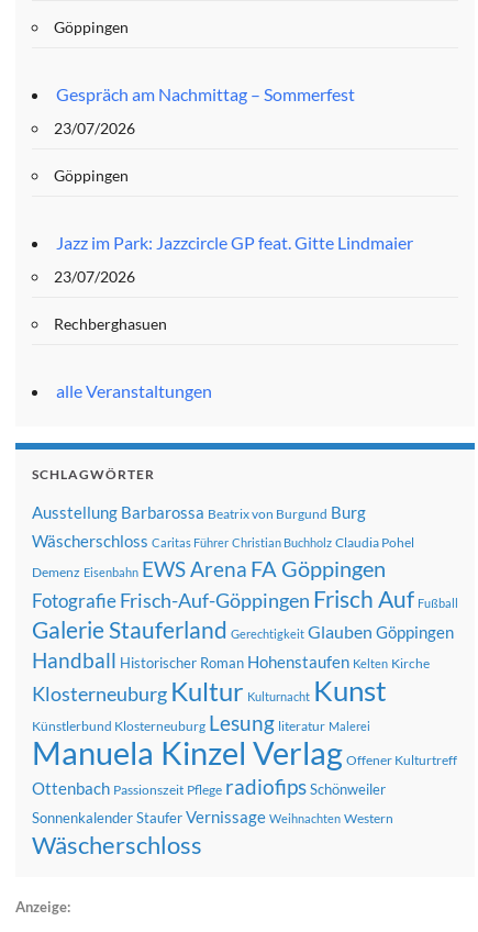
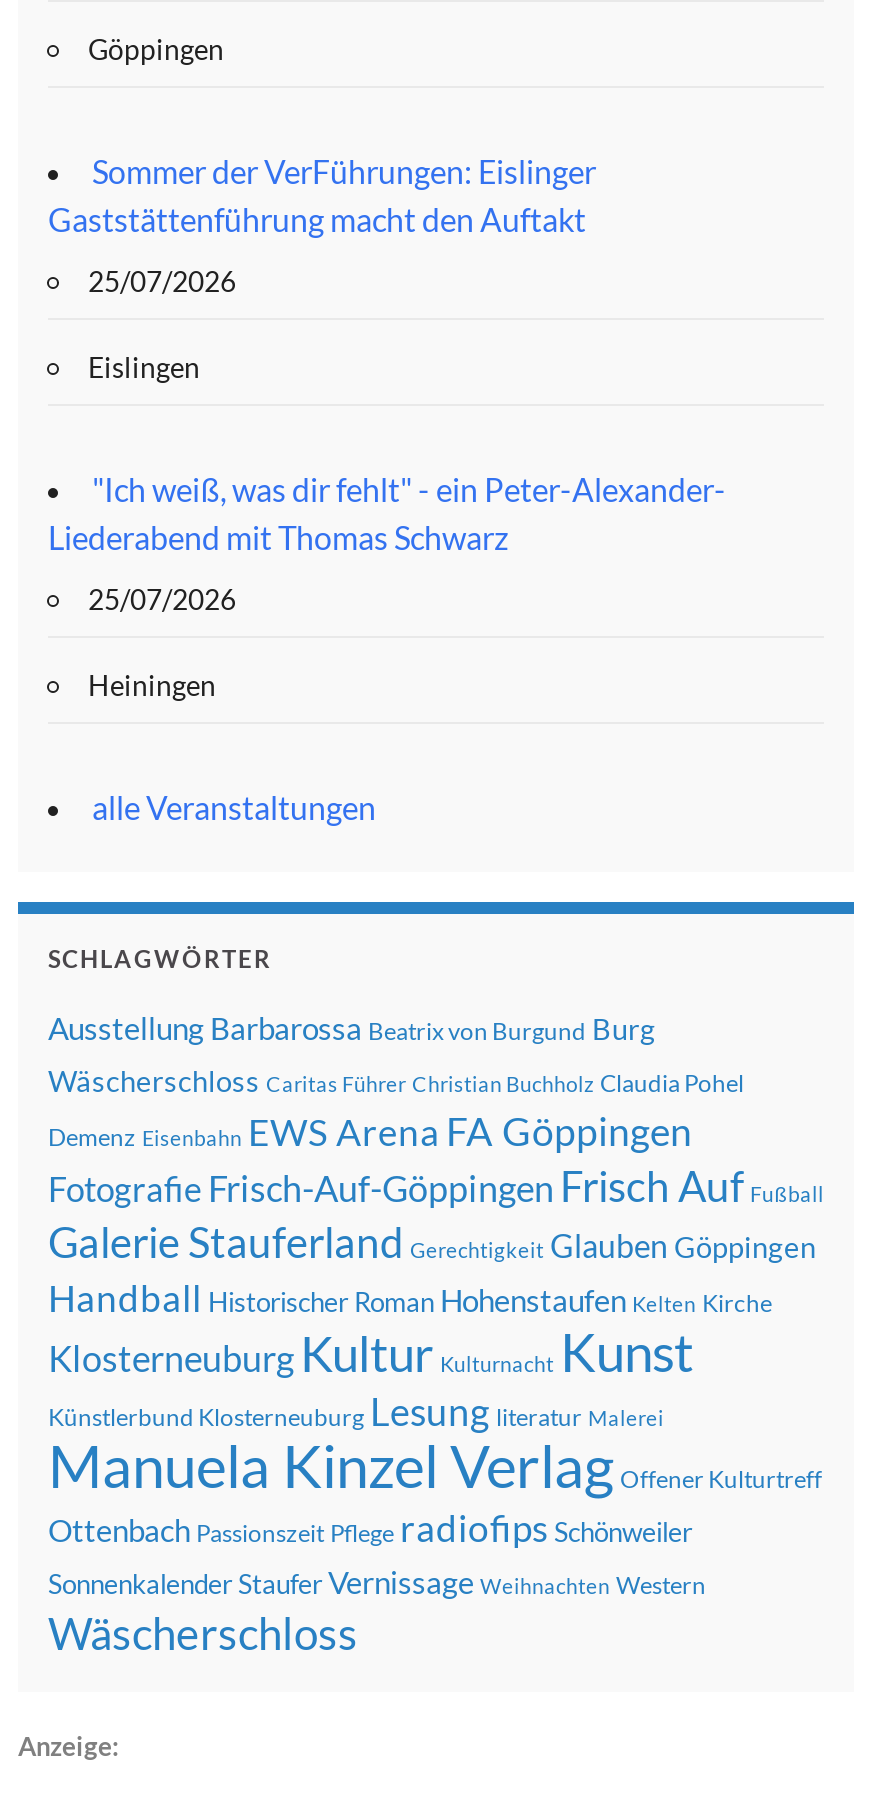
- Gespräch am Nachmittag – Sommerfest
+ Sommer der VerFührungen: Eislinger
+ Gaststättenführung macht den Auftakt

- 23/07/2026
+ 25/07/2026

- Göppingen
+ Eislingen

- Jazz im Park: Jazzcircle GP feat. Gitte Lindmaier
+ "Ich weiß, was dir fehlt" - ein Peter-Alexander-
+ Liederabend mit Thomas Schwarz

- 23/07/2026
+ 25/07/2026

- Rechberghasuen
+ Heiningen
